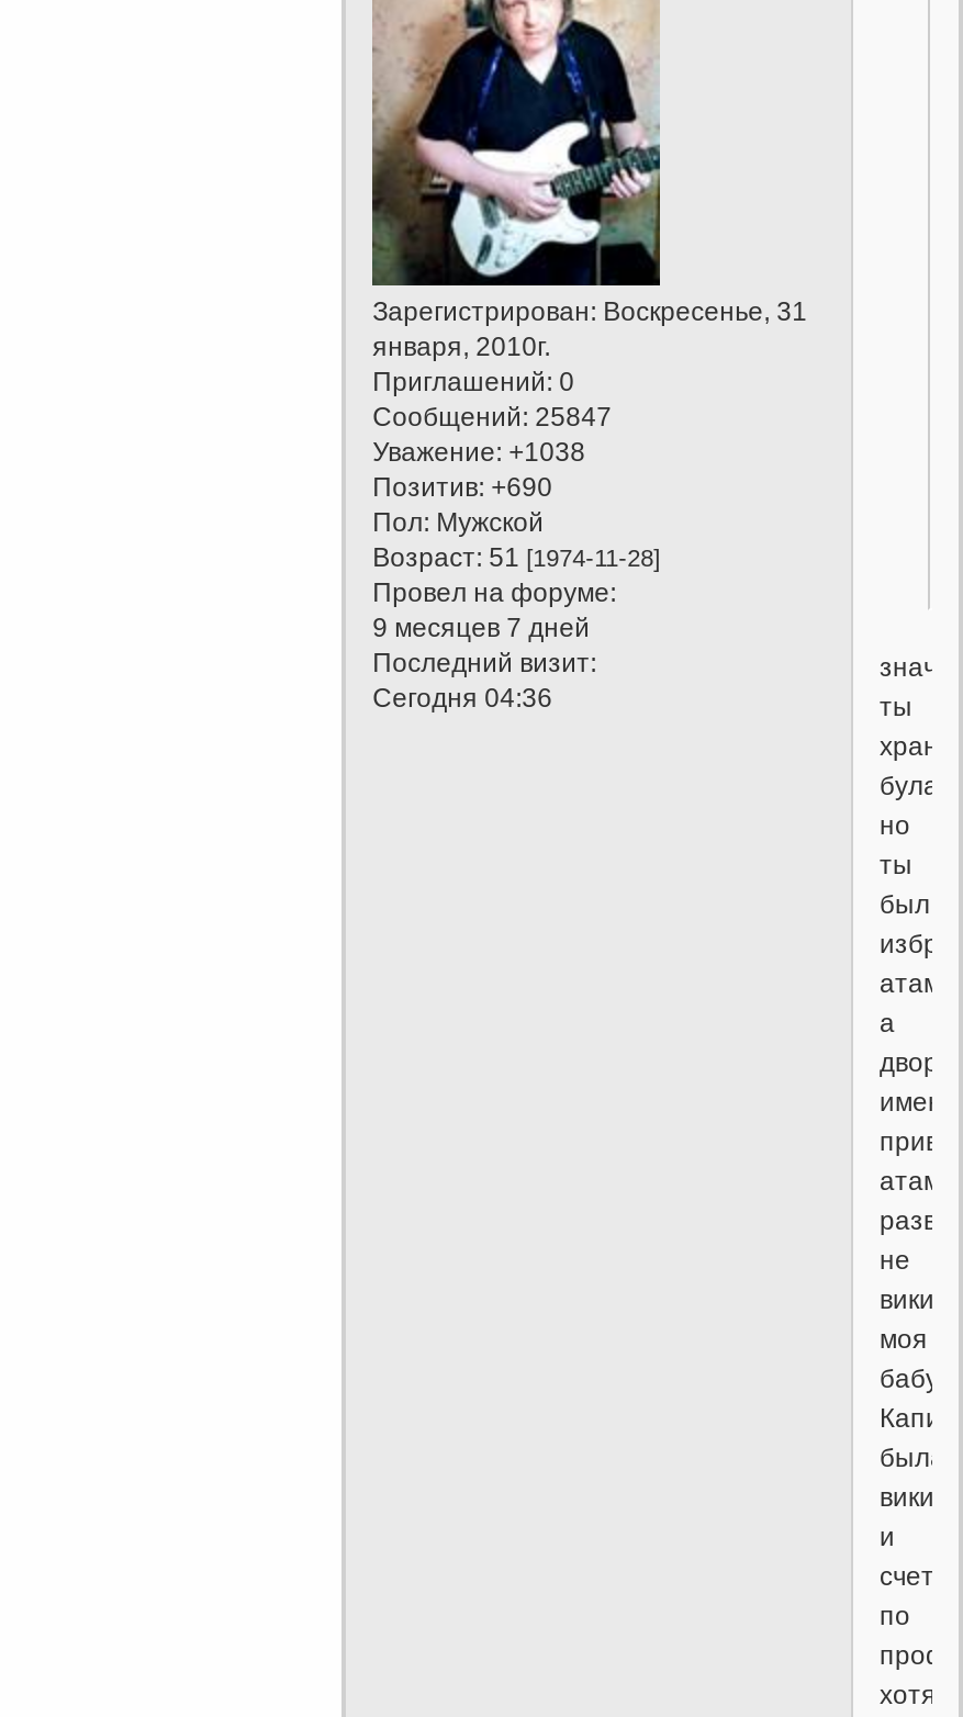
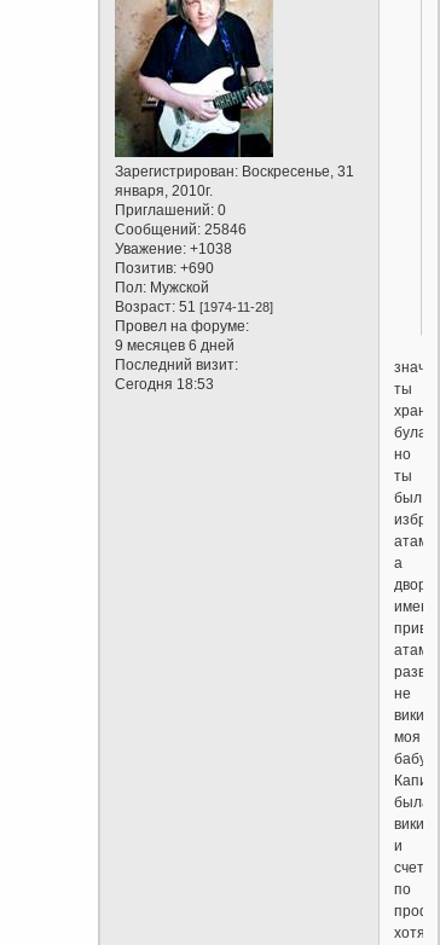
- Сообщений: 25847
+ Сообщений: 25846

- 9 месяцев 7 дней
+ 9 месяцев 6 дней

- Сегодня 04:36
+ Сегодня 18:53
